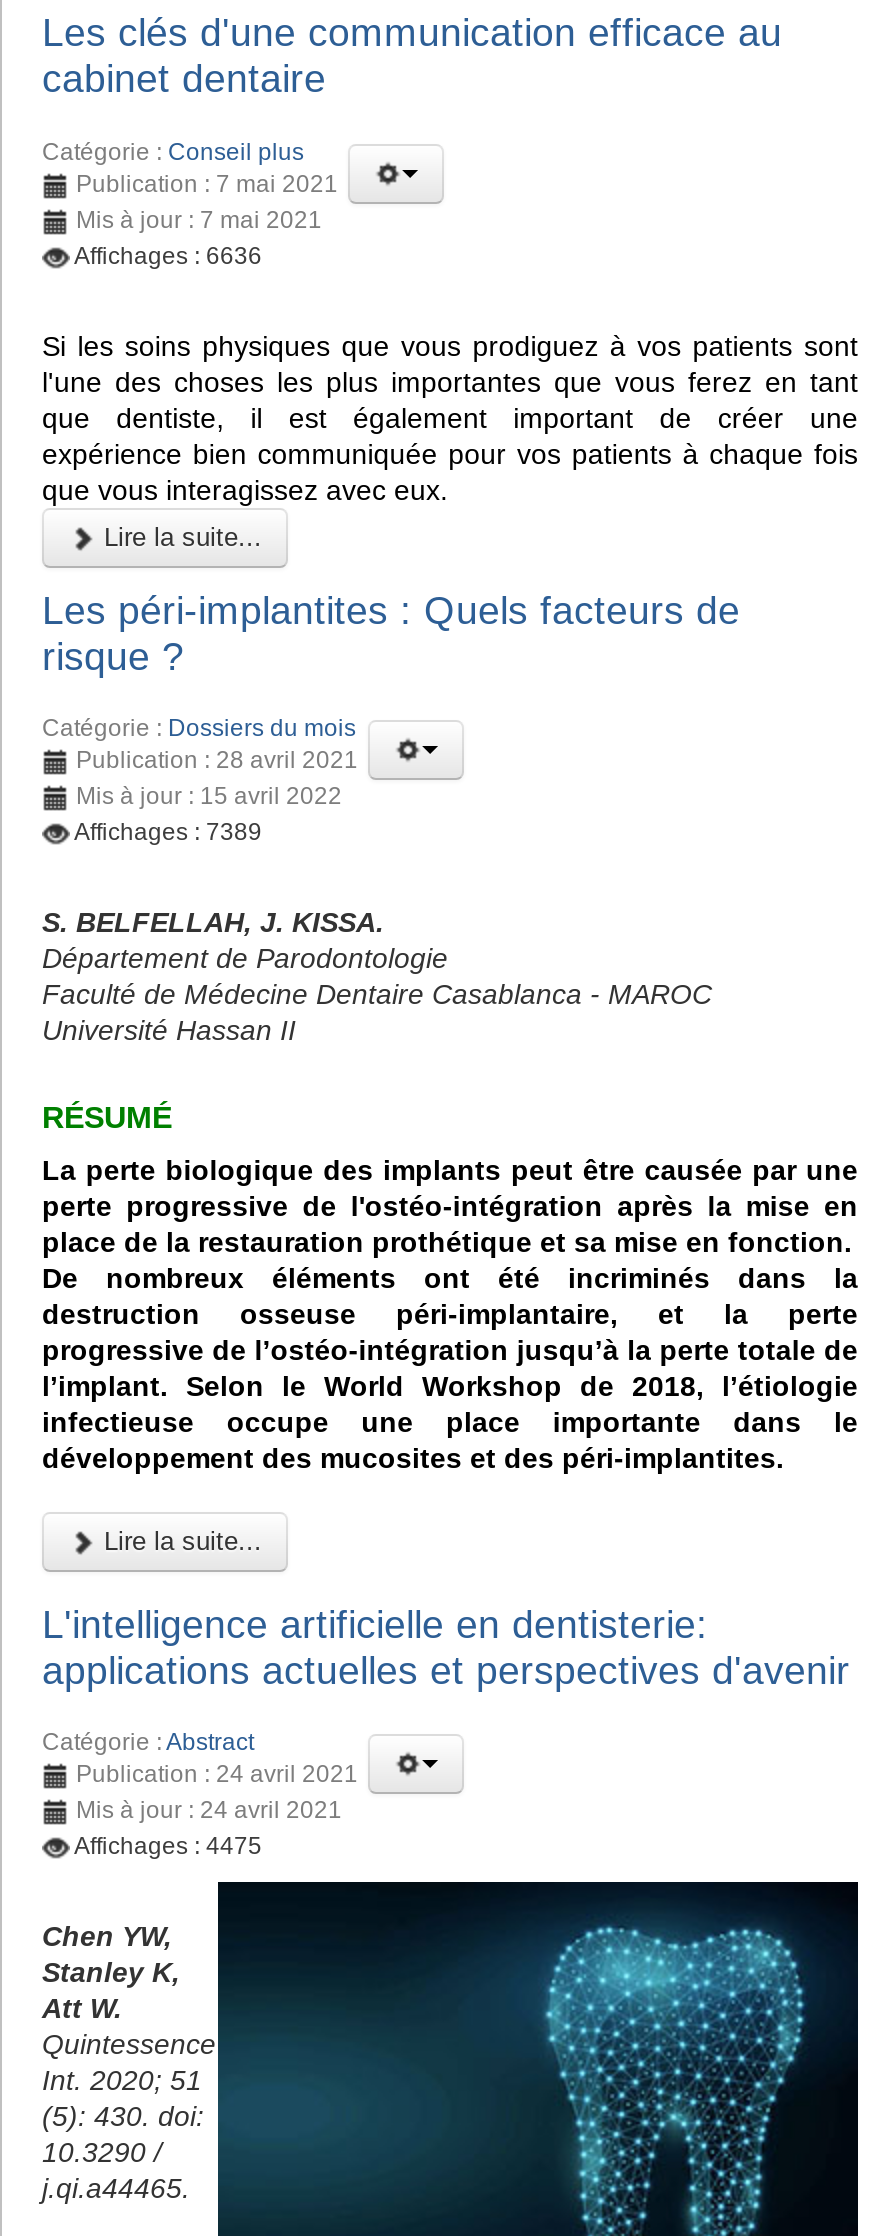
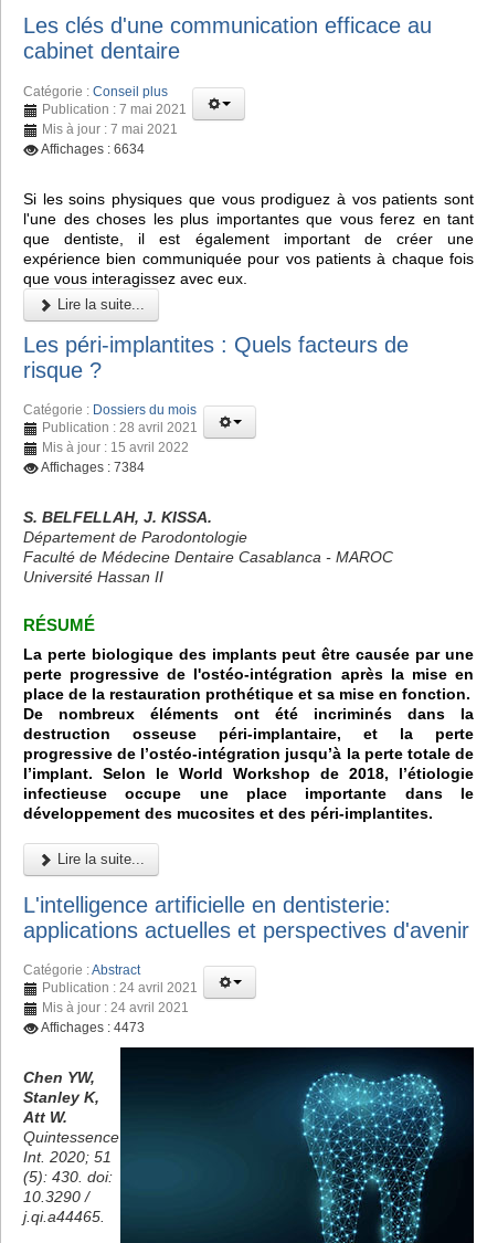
- Affichages : 6636
+ Affichages : 6634

- Affichages : 7389
+ Affichages : 7384

- Affichages : 4475
+ Affichages : 4473
